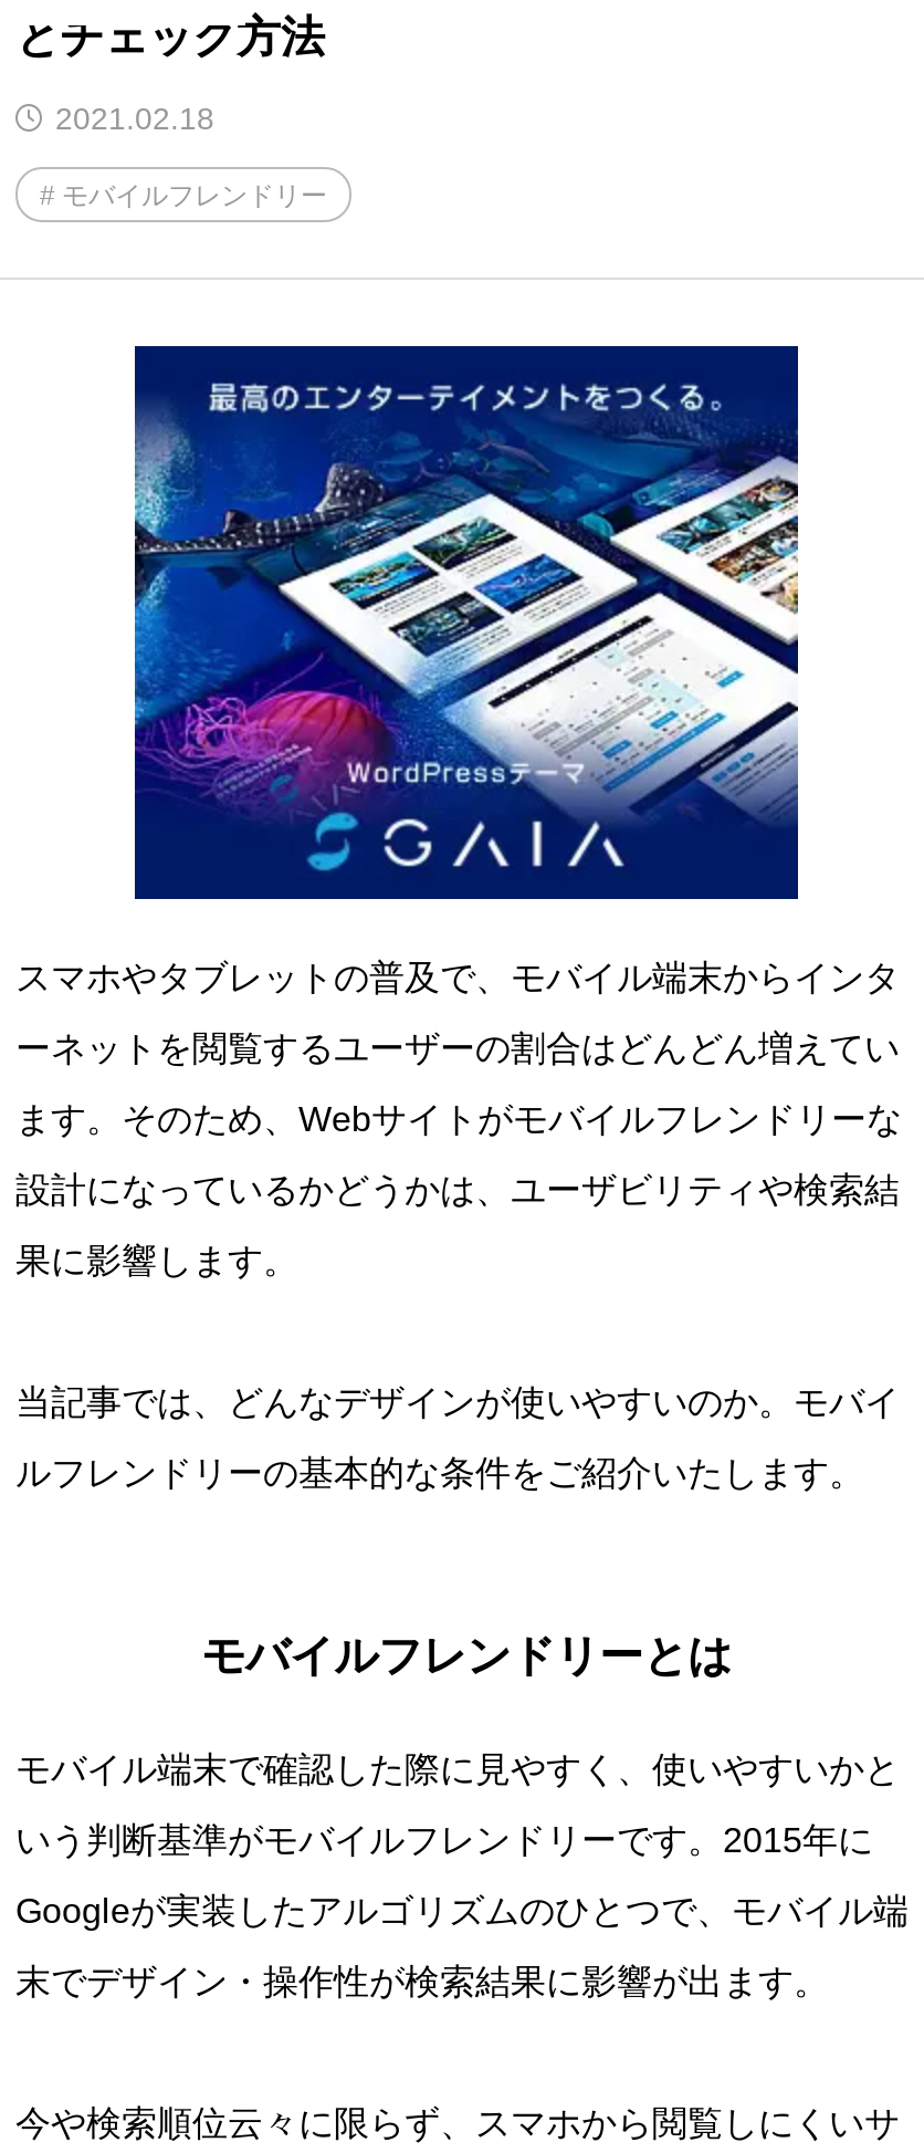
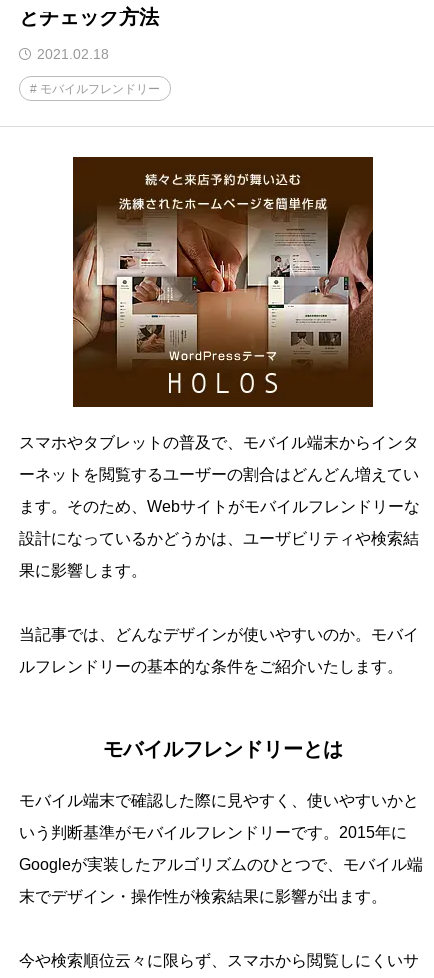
- [image]
+ [image]
